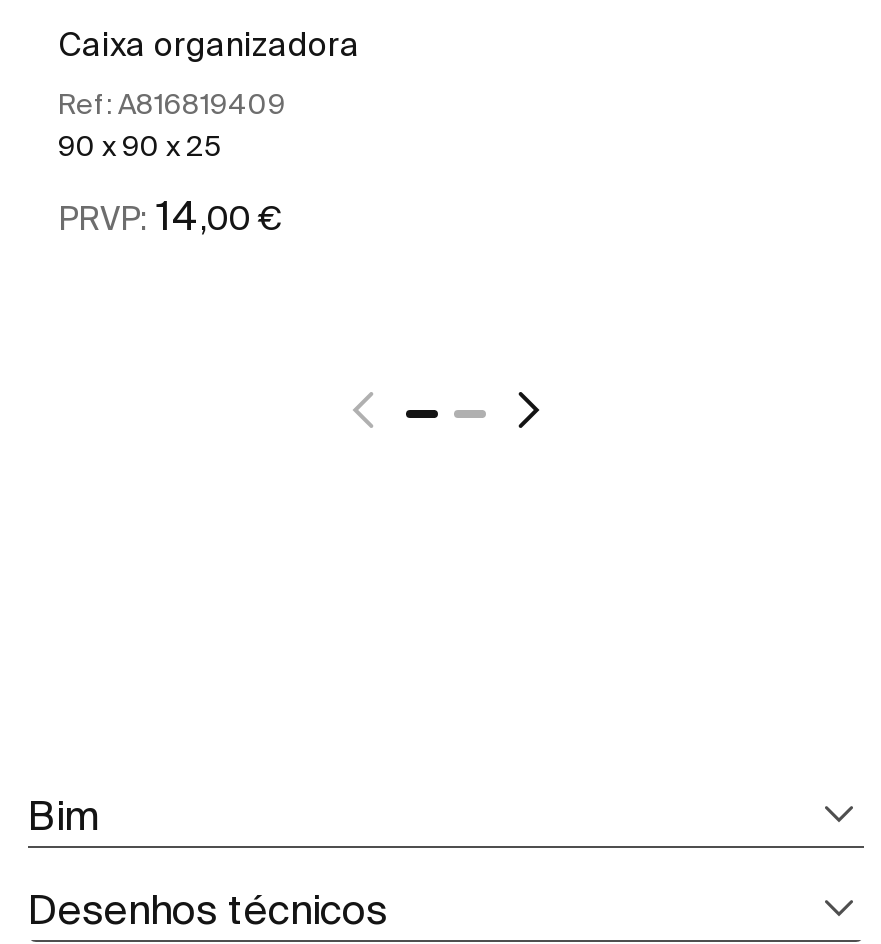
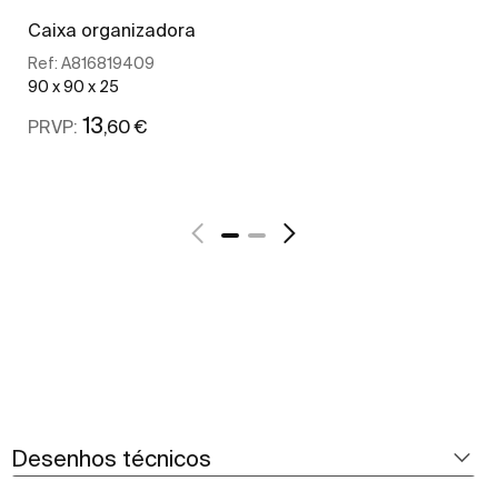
- PRVP: 14,00 €
+ PRVP: 13,60 €

- Bim
